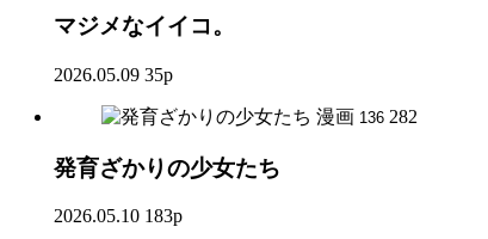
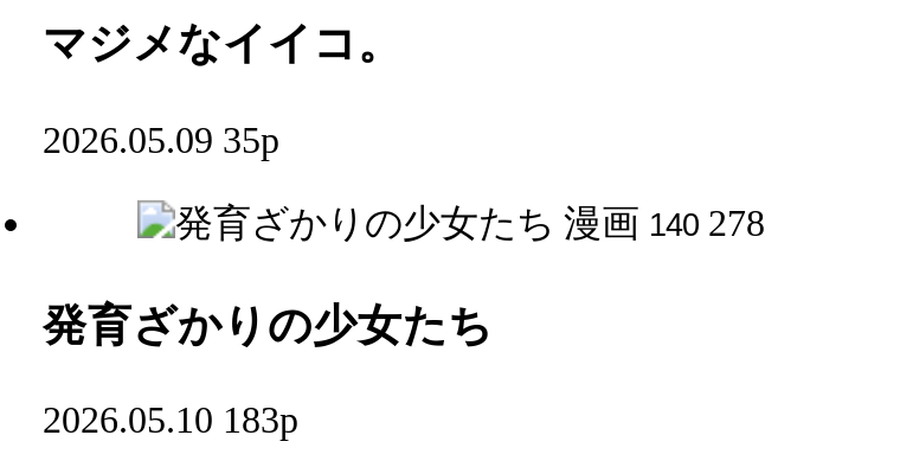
- 漫画 136 282
+ 漫画 140 278
